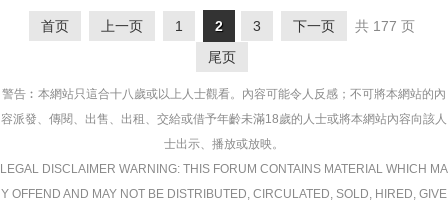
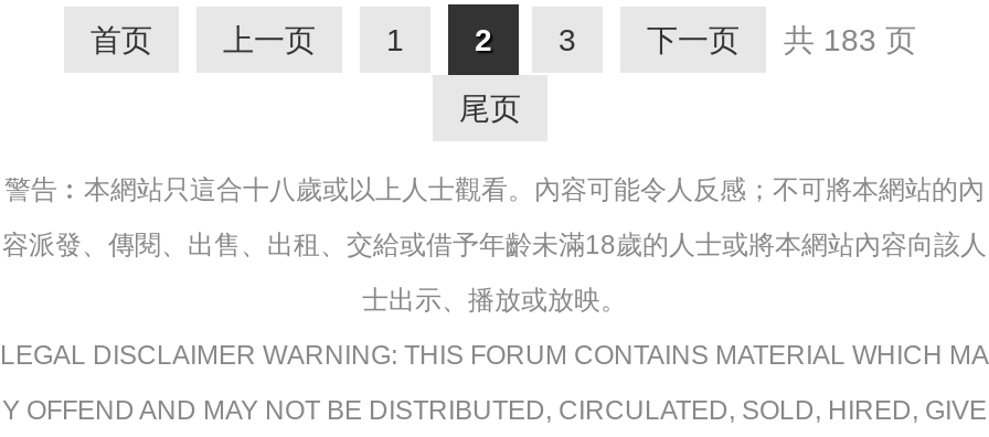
- 首页 上一页 1 2 3 下一页 共 177 页
+ 首页 上一页 1 2 3 下一页 共 183 页
